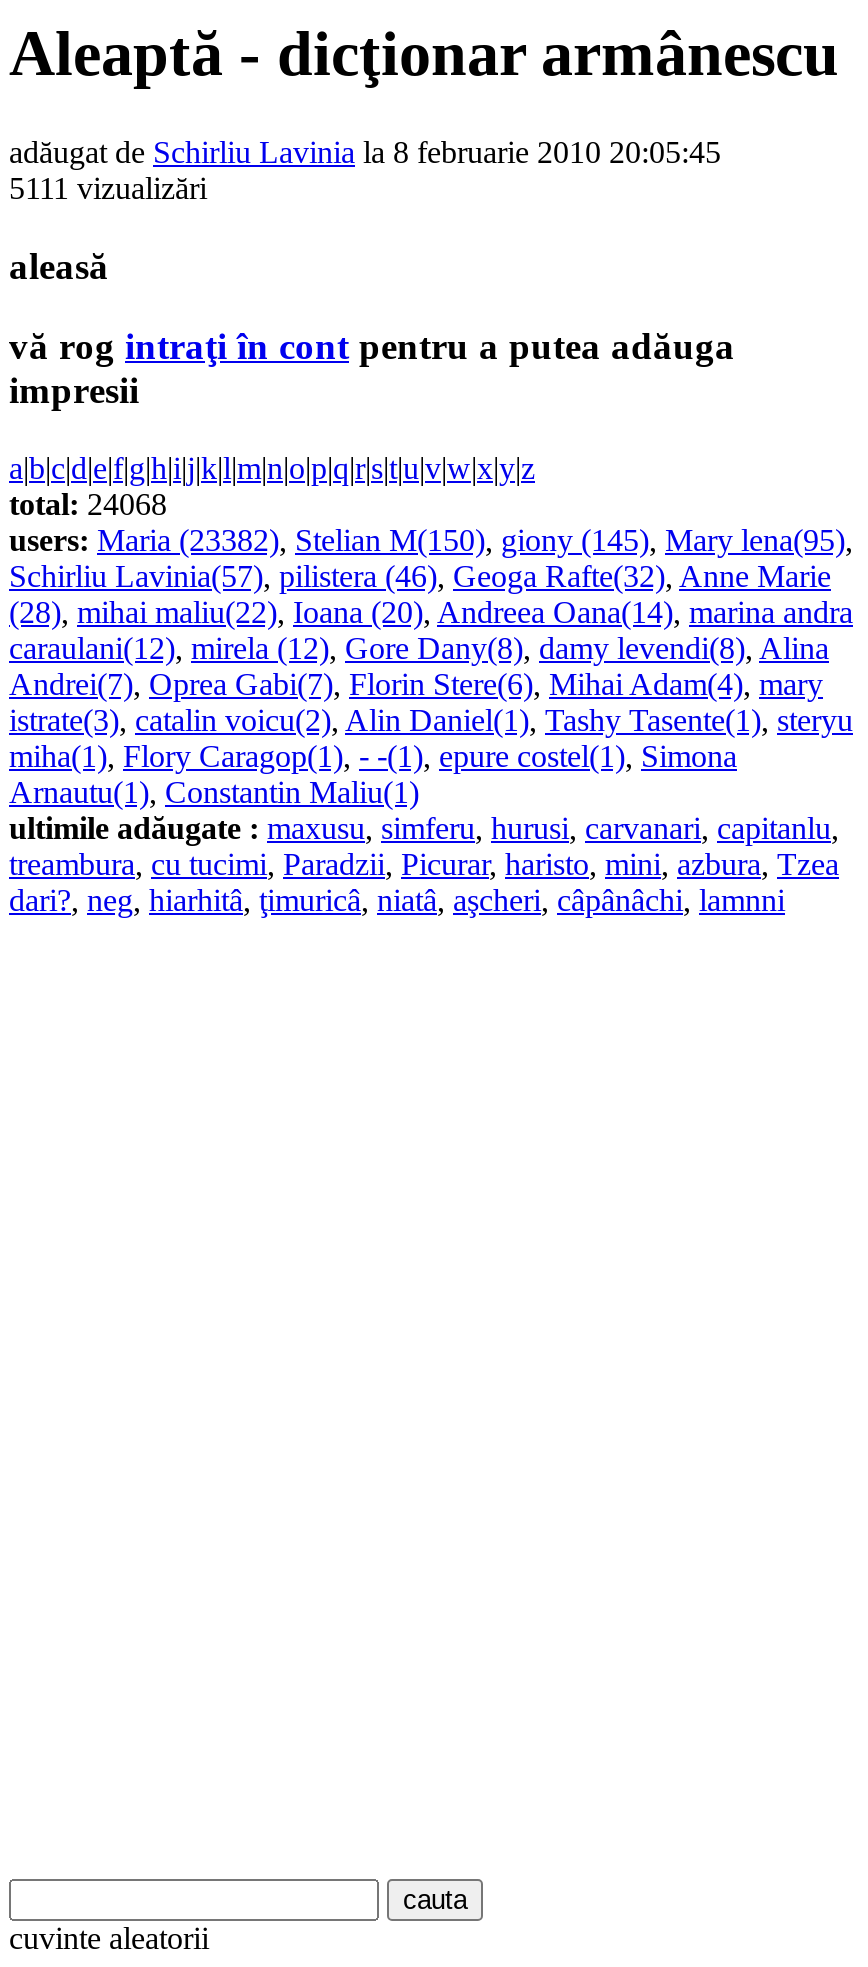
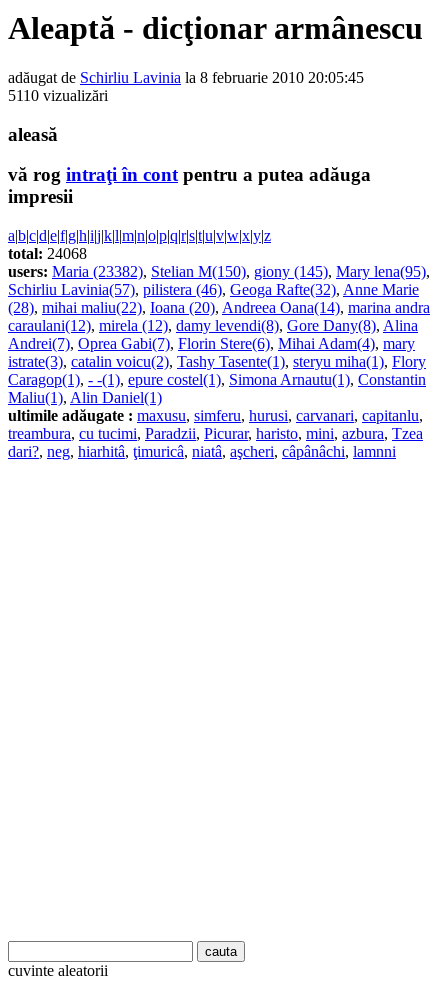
- 5111 vizualizări
+ 5110 vizualizări

- caraulani(12), mirela (12), Gore Dany(8), damy levendi(8), Alina
+ caraulani(12), mirela (12), damy levendi(8), Gore Dany(8), Alina

- istrate(3), catalin voicu(2), Alin Daniel(1), Tashy Tasente(1), steryu
- miha(1), Flory Caragop(1), - -(1), epure costel(1), Simona
- Arnautu(1), Constantin Maliu(1)
+ istrate(3), catalin voicu(2), Tashy Tasente(1), steryu miha(1), Flory
+ Caragop(1), - -(1), epure costel(1), Simona Arnautu(1), Constantin
+ Maliu(1), Alin Daniel(1)
